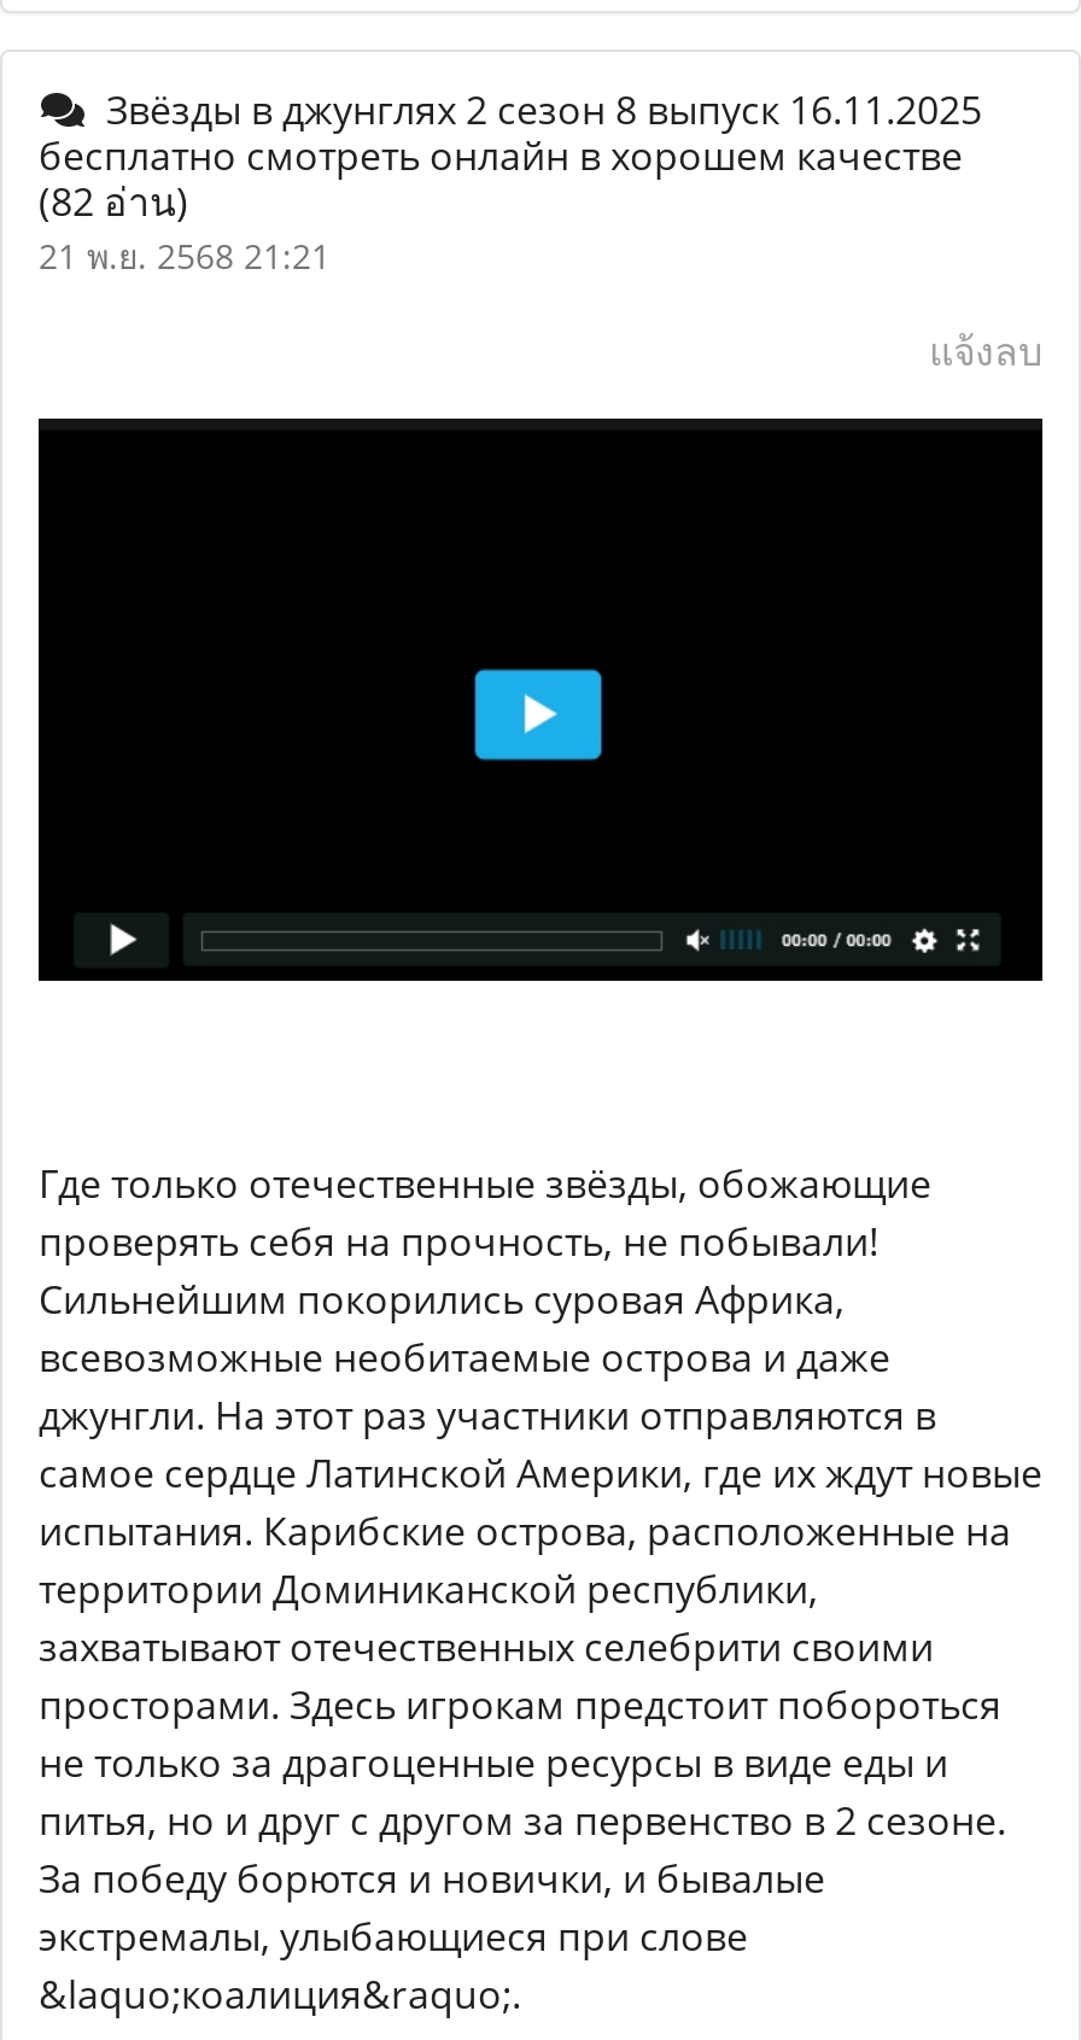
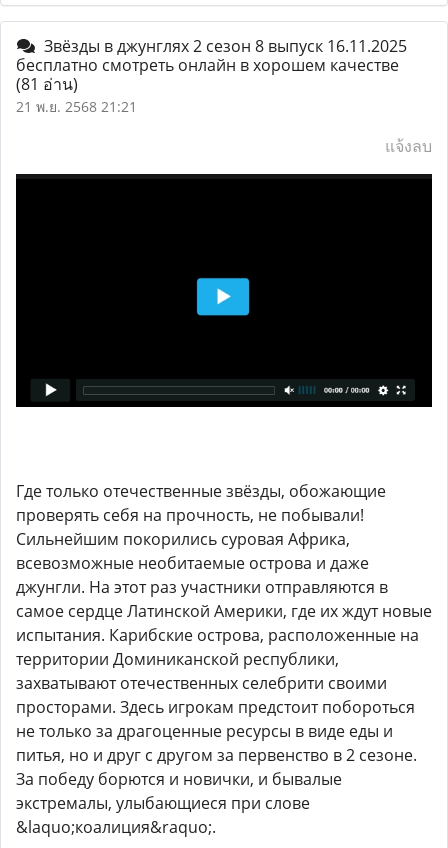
- (82 อ่าน)
+ (81 อ่าน)
